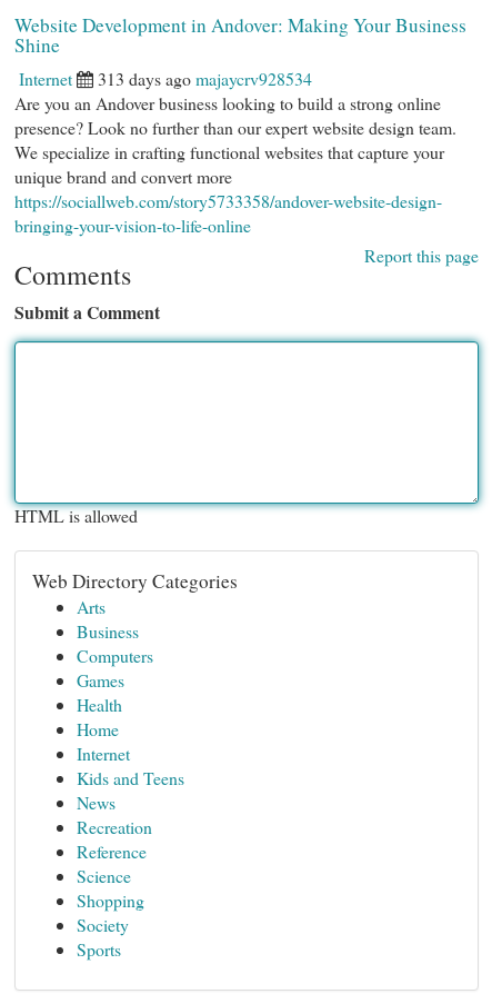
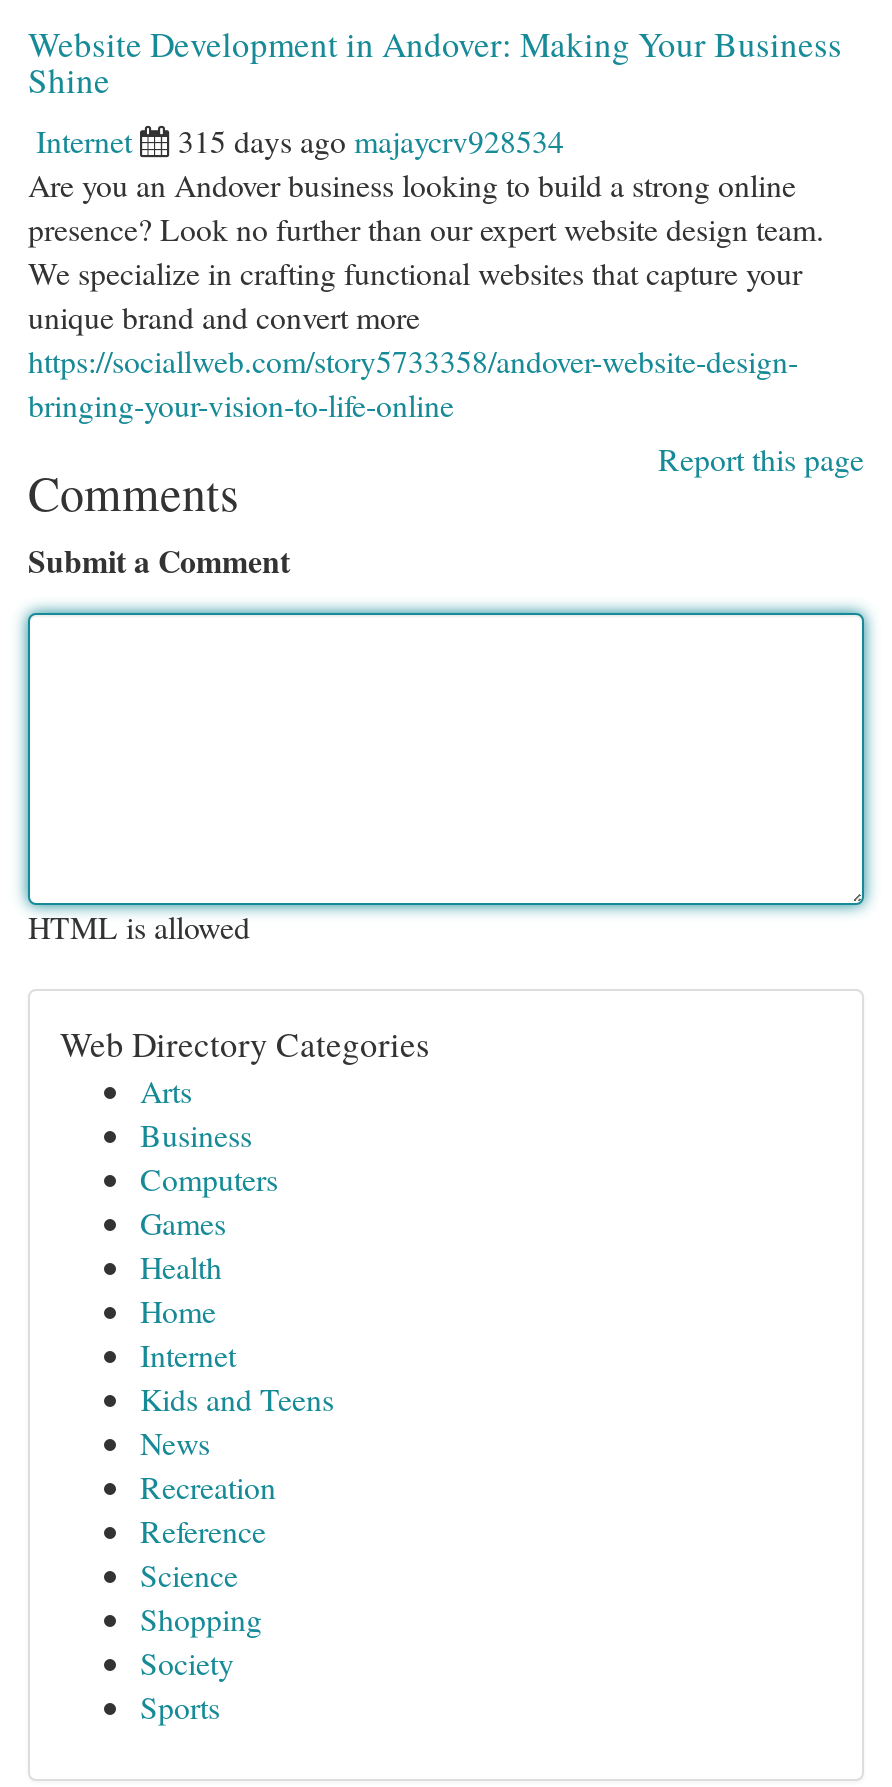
- 313 days ago majaycrv928534
+ 315 days ago majaycrv928534
